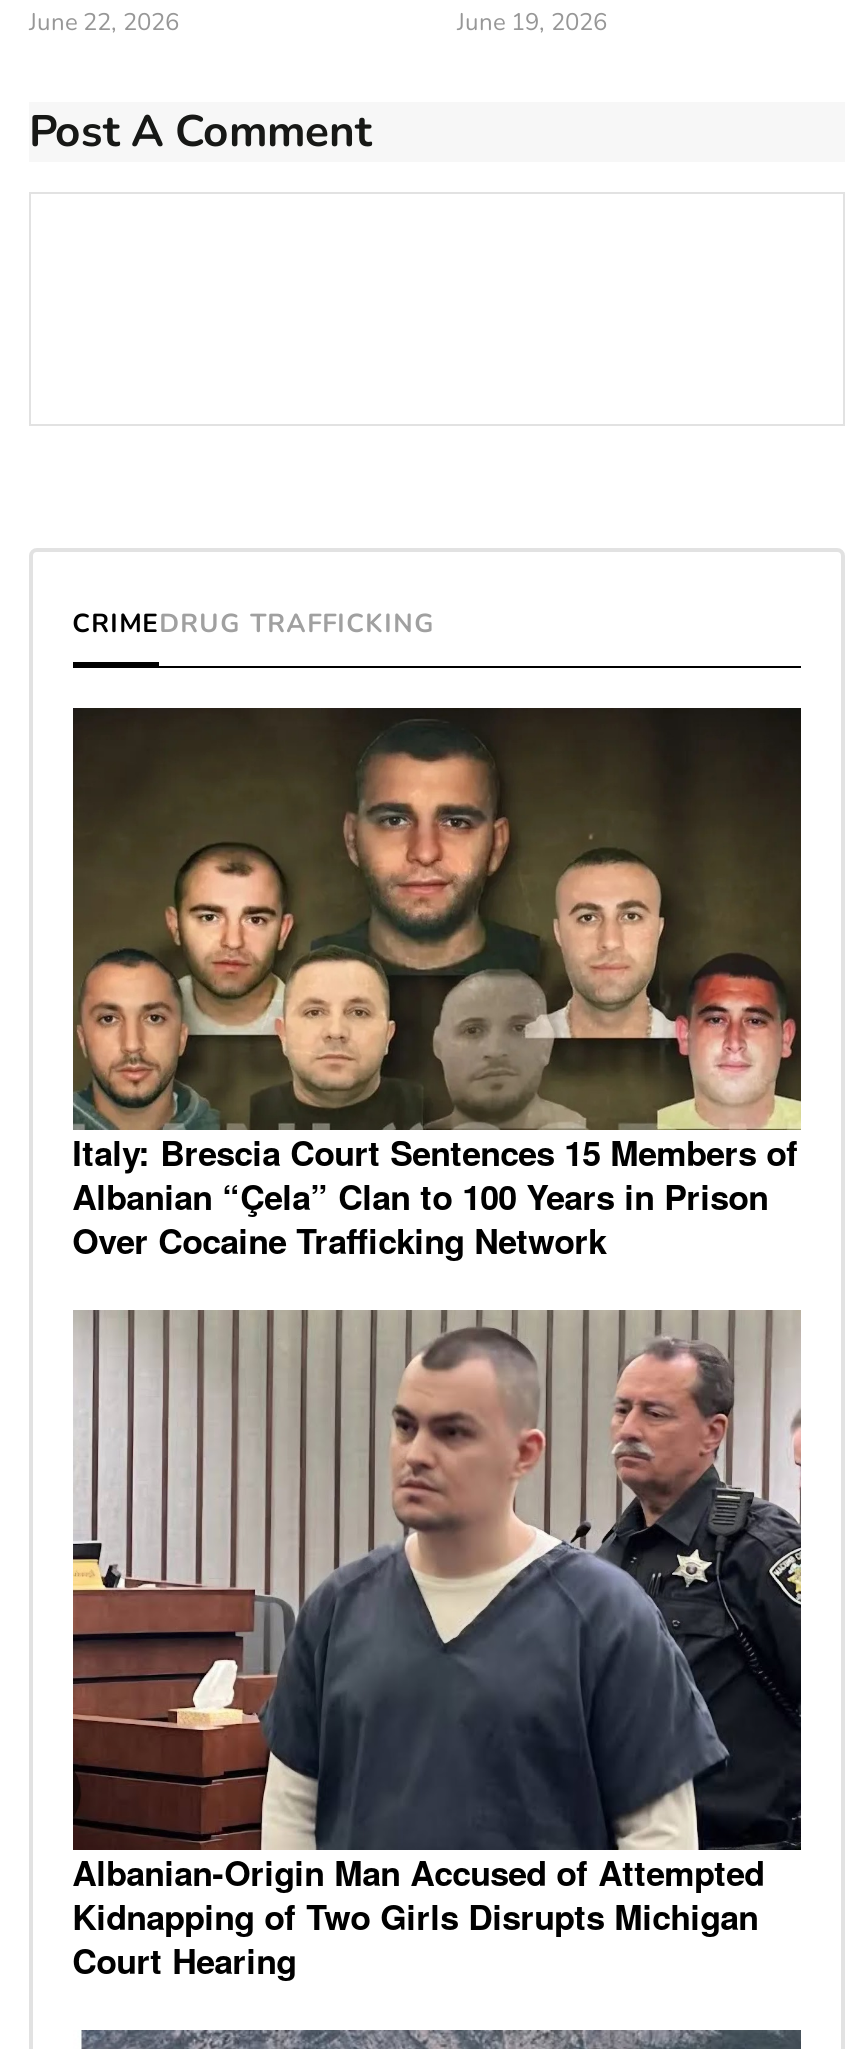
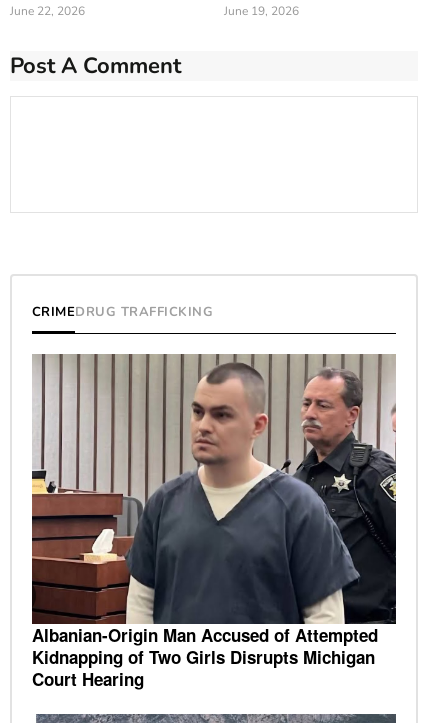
- [image]
- Italy: Brescia Court Sentences 15 Members of
- Albanian “Çela” Clan to 100 Years in Prison
- Over Cocaine Trafficking Network
